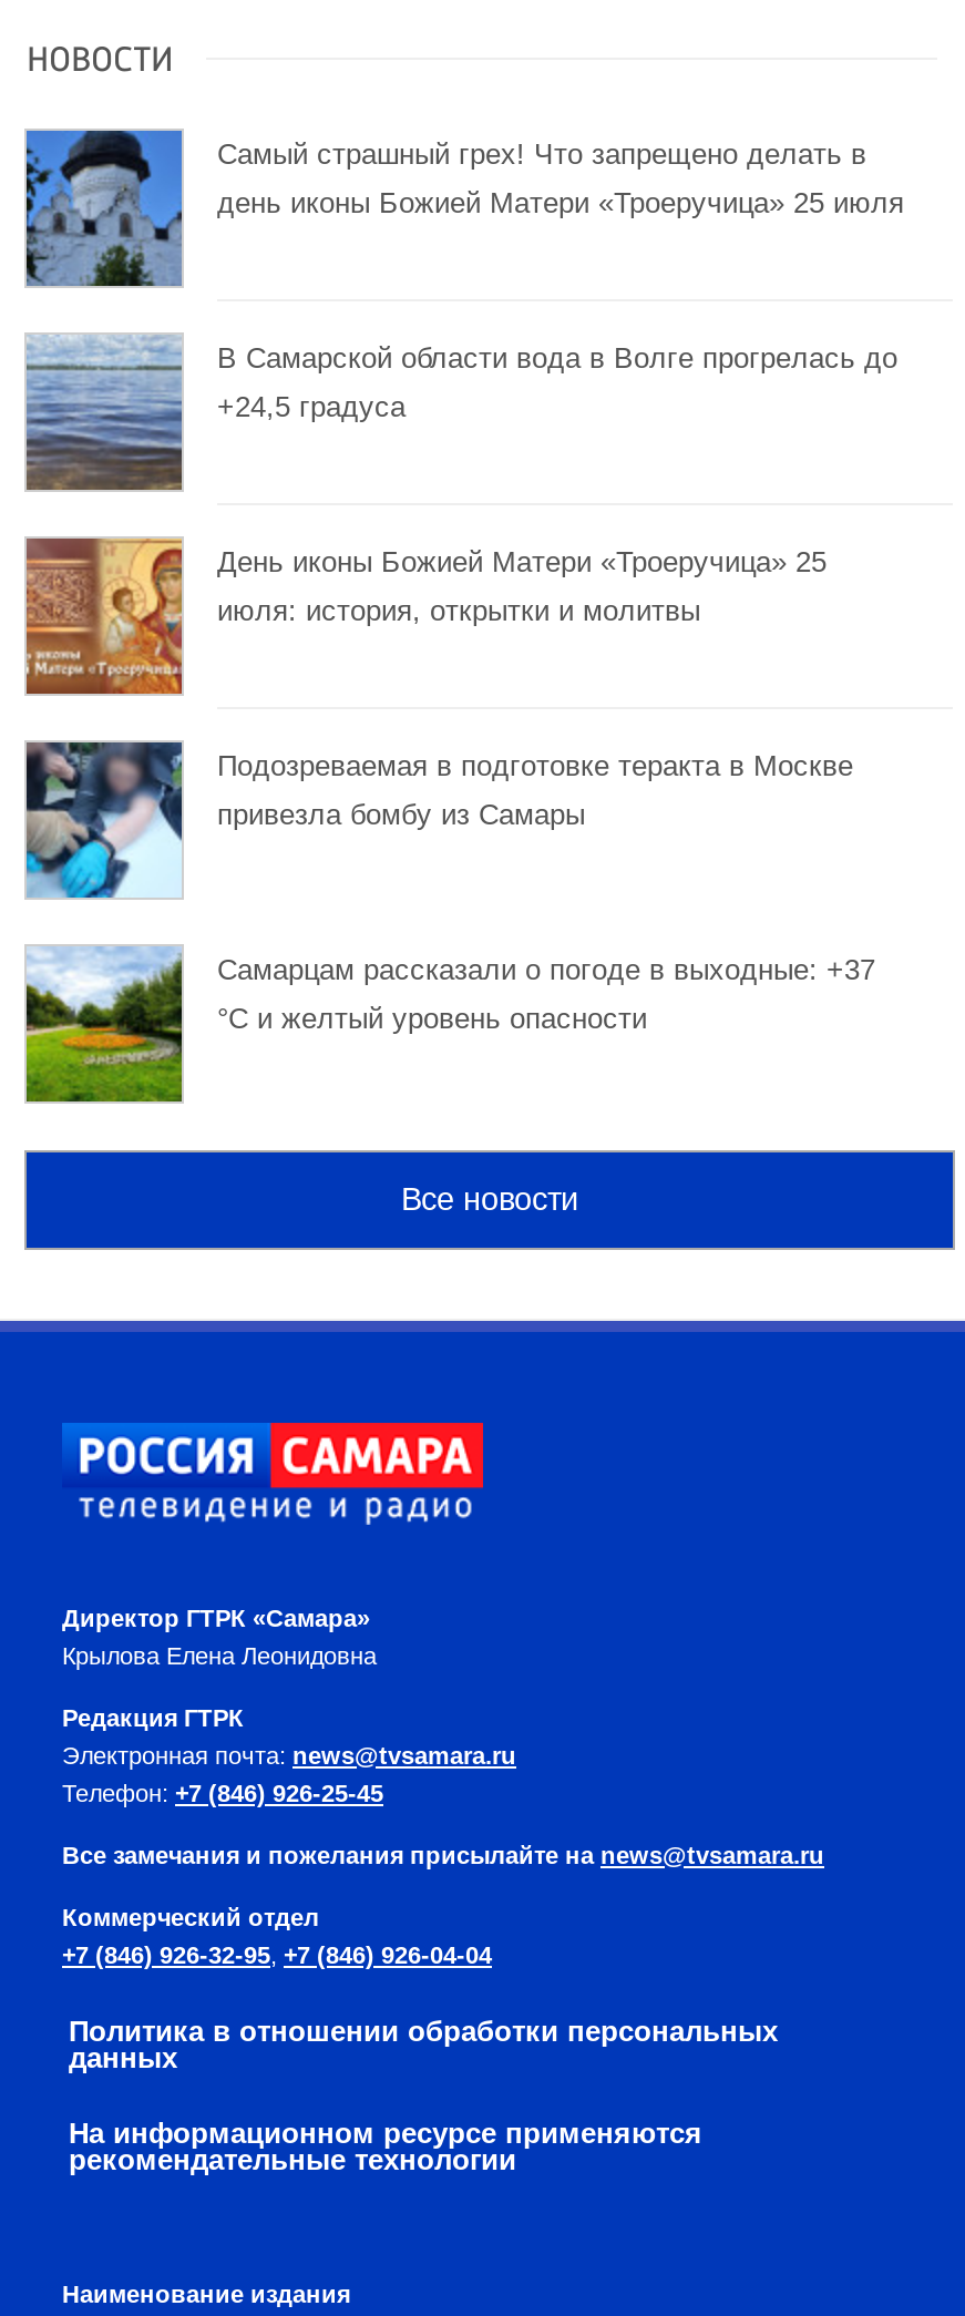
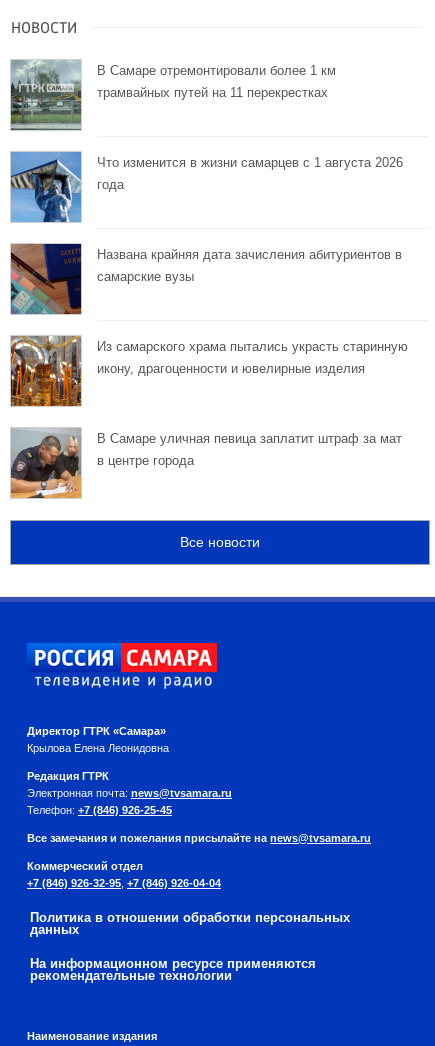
- [image]
- Самый страшный грех! Что запрещено делать в
+ [image]
+ В Самаре отремонтировали более 1 км

- день иконы Божией Матери «Троеручица» 25 июля
+ трамвайных путей на 11 перекрестках

- [image]
- В Самарской области вода в Волге прогрелась до
+ [image]
+ Что изменится в жизни самарцев с 1 августа 2026

- +24,5 градуса
+ года

- [image]
- День иконы Божией Матери «Троеручица» 25
+ [image]
+ Названа крайняя дата зачисления абитуриентов в

- июля: история, открытки и молитвы
+ самарские вузы

- [image]
- Подозреваемая в подготовке теракта в Москве
+ [image]
+ Из самарского храма пытались украсть старинную

- привезла бомбу из Самары
+ икону, драгоценности и ювелирные изделия

- [image]
- Самарцам рассказали о погоде в выходные: +37
+ [image]
+ В Самаре уличная певица заплатит штраф за мат

- °C и желтый уровень опасности
+ в центре города
